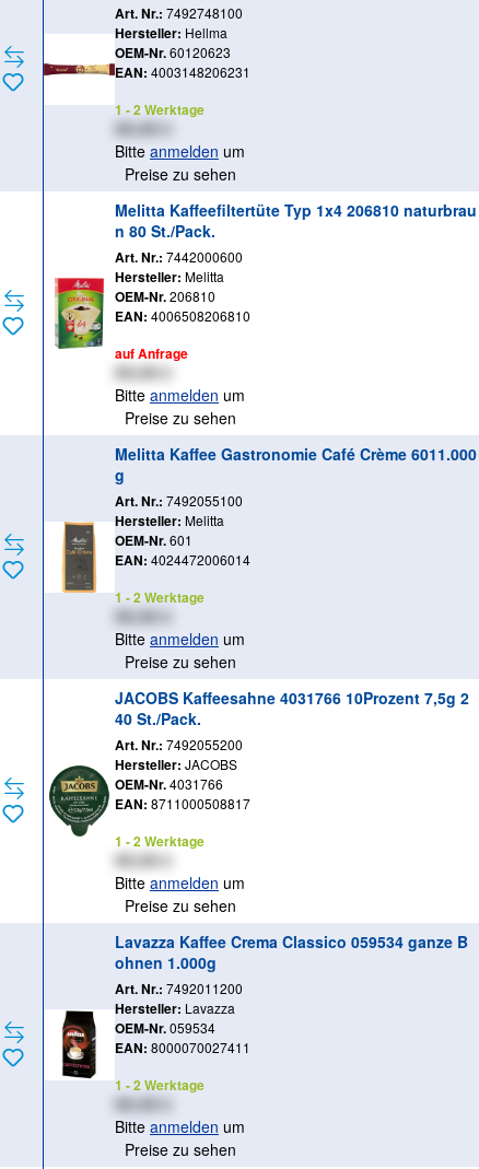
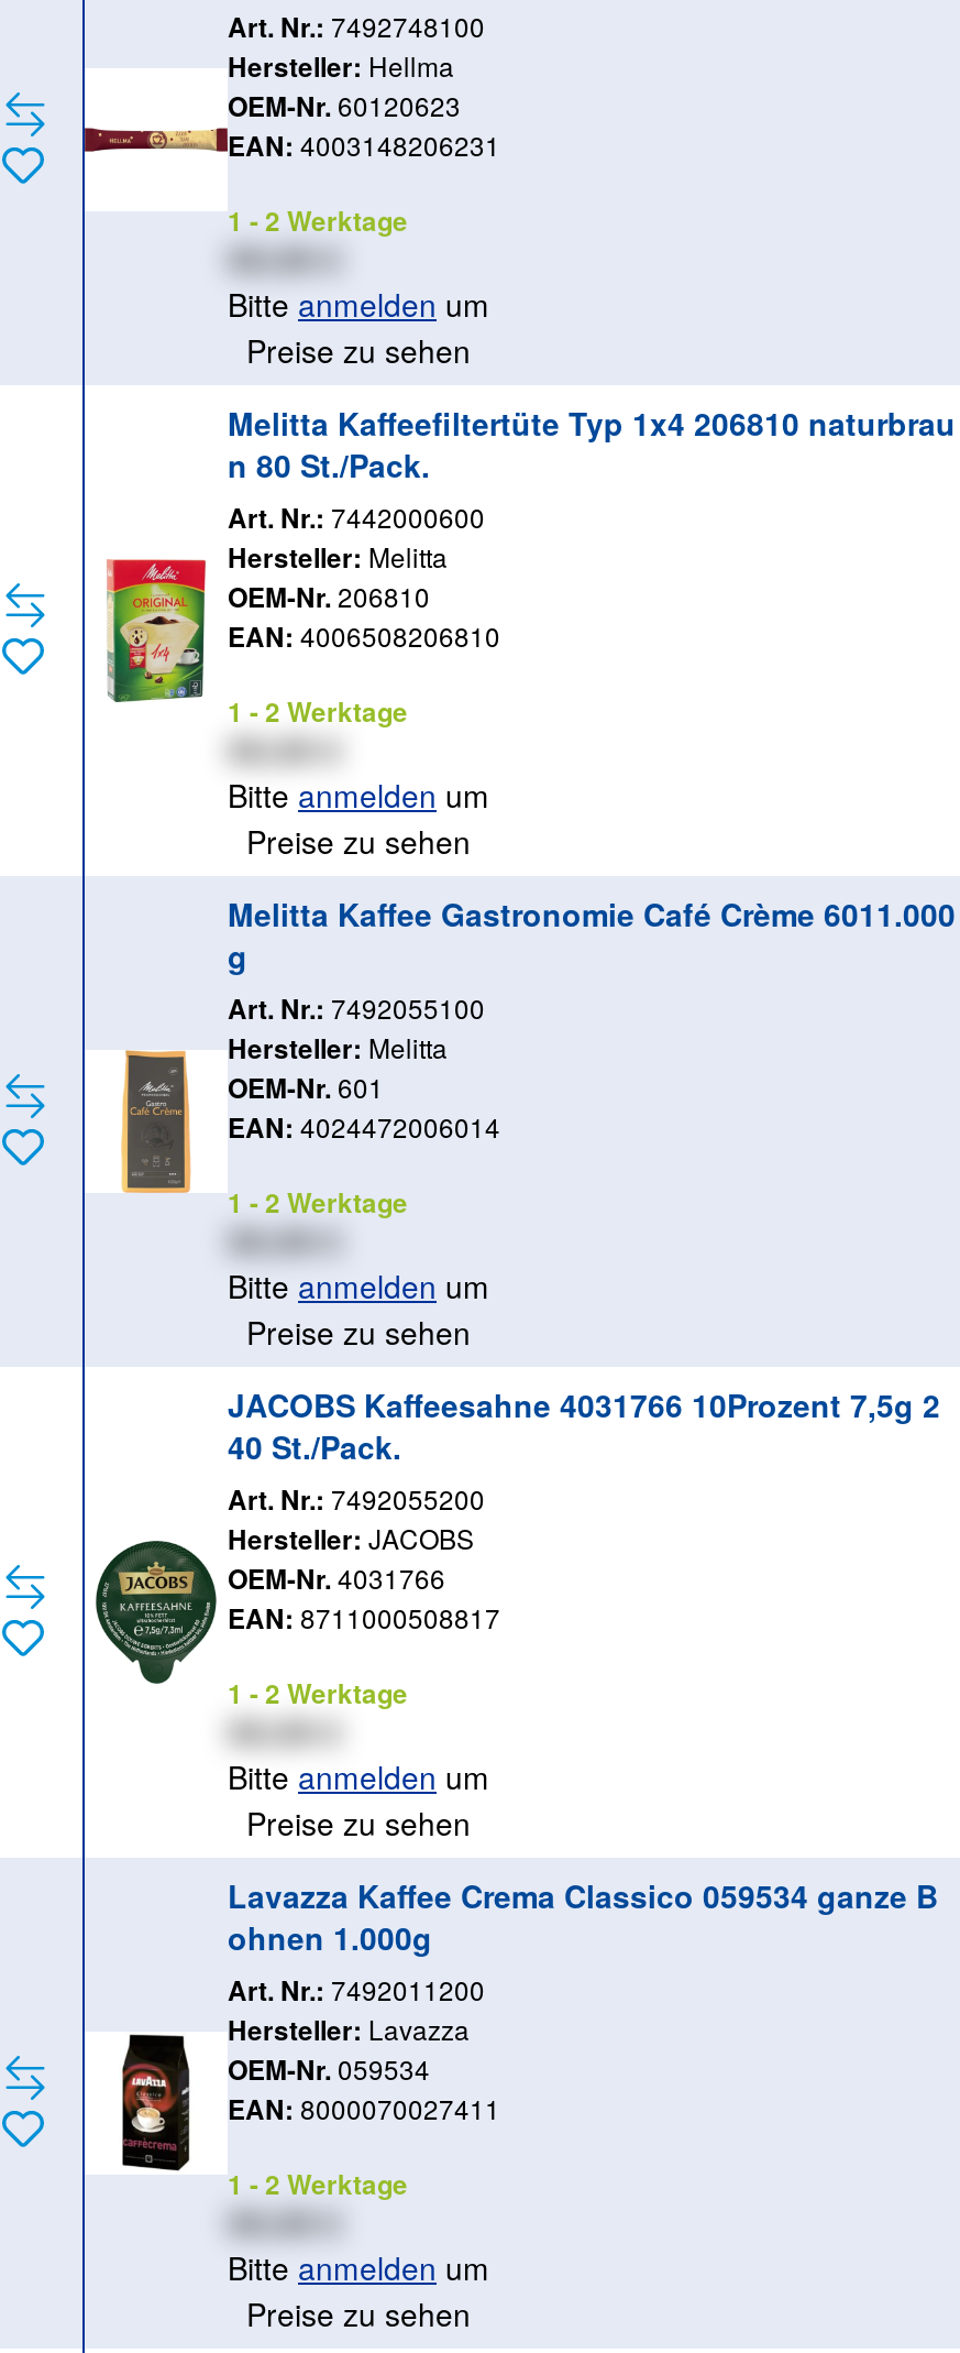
- auf Anfrage
+ 1 - 2 Werktage
